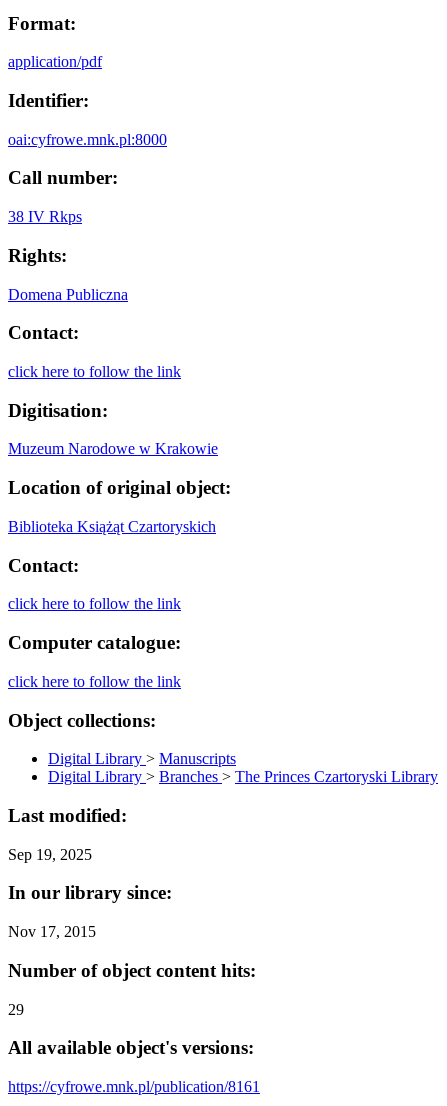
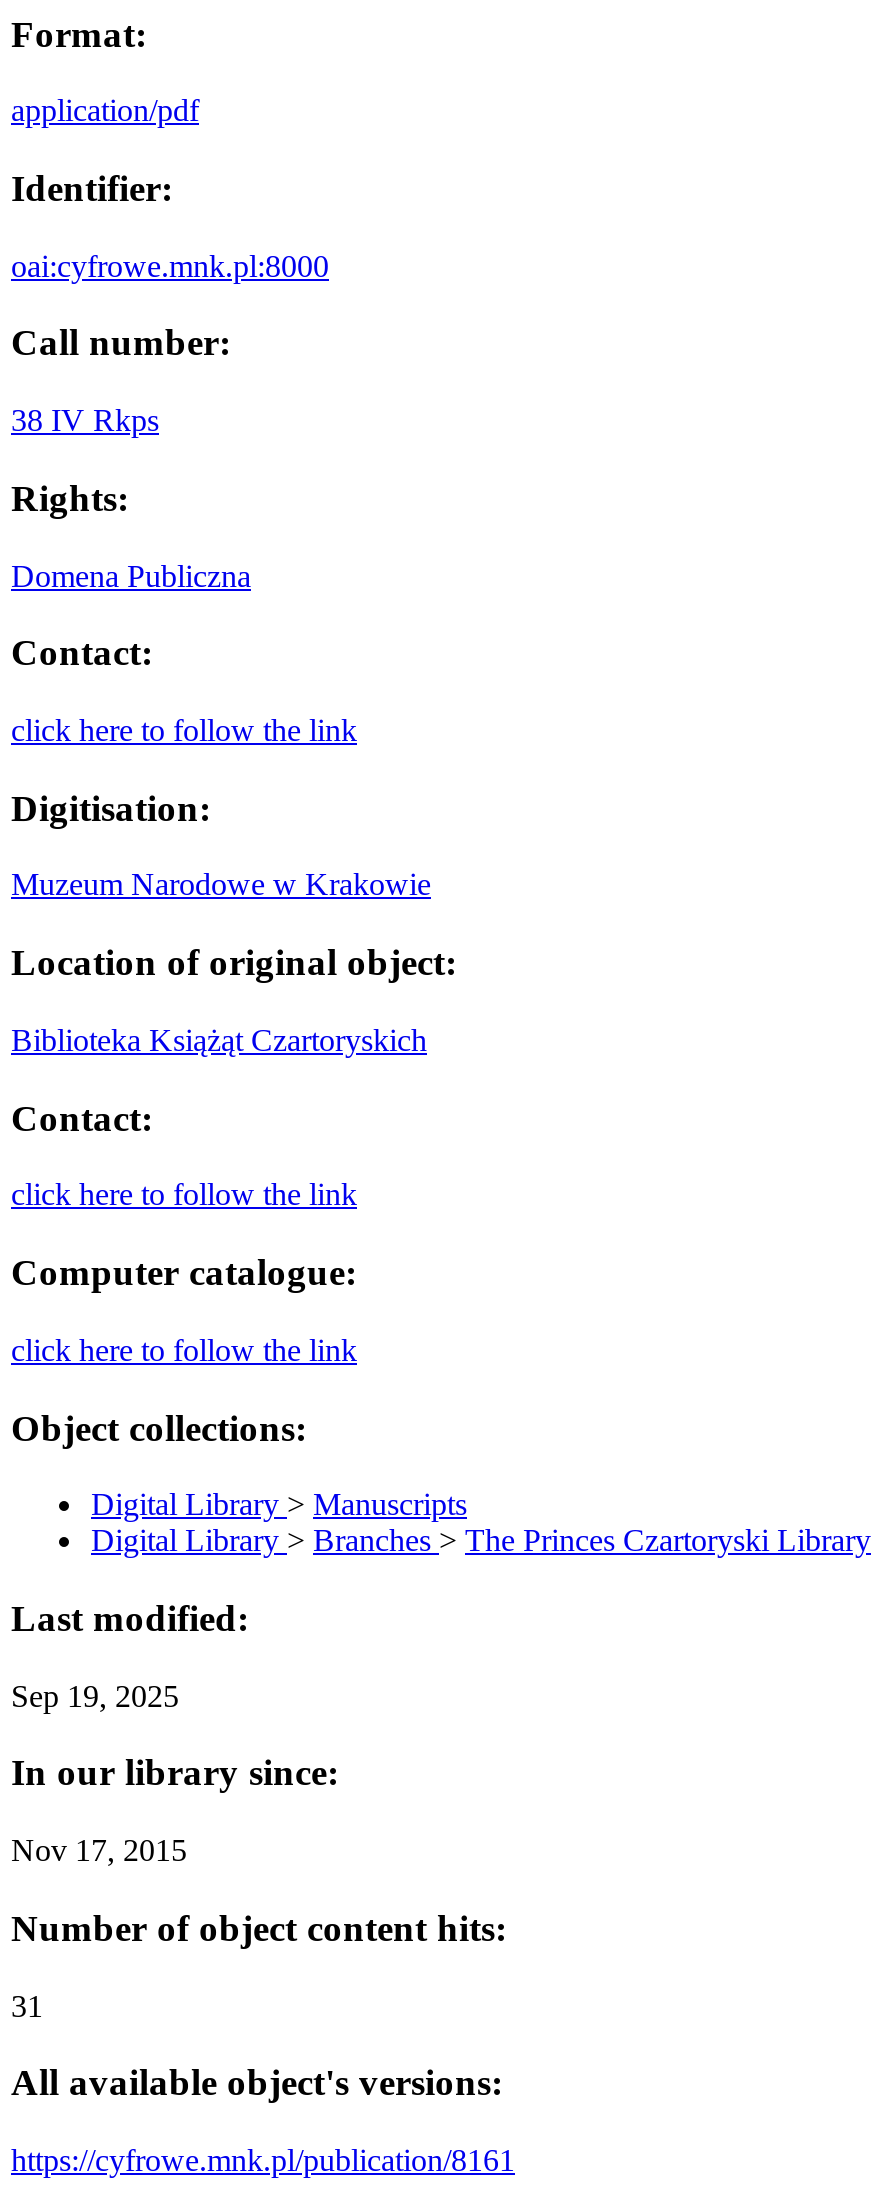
- 29
+ 31
